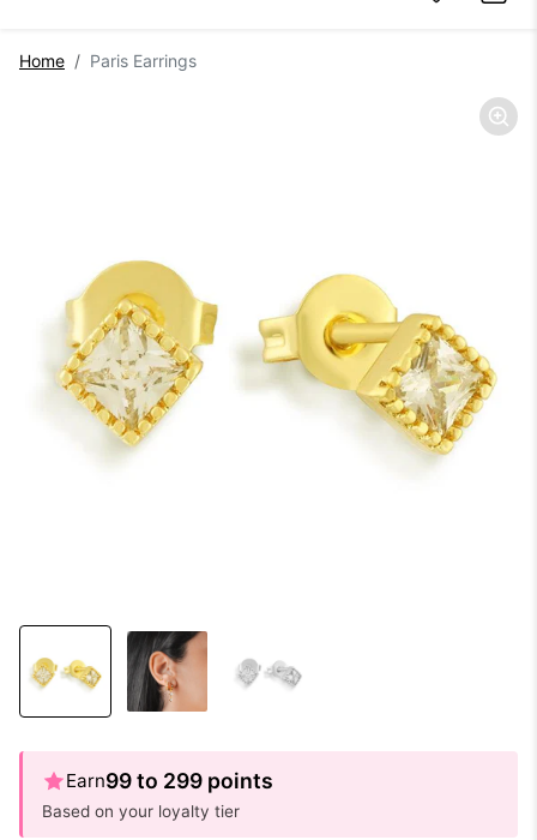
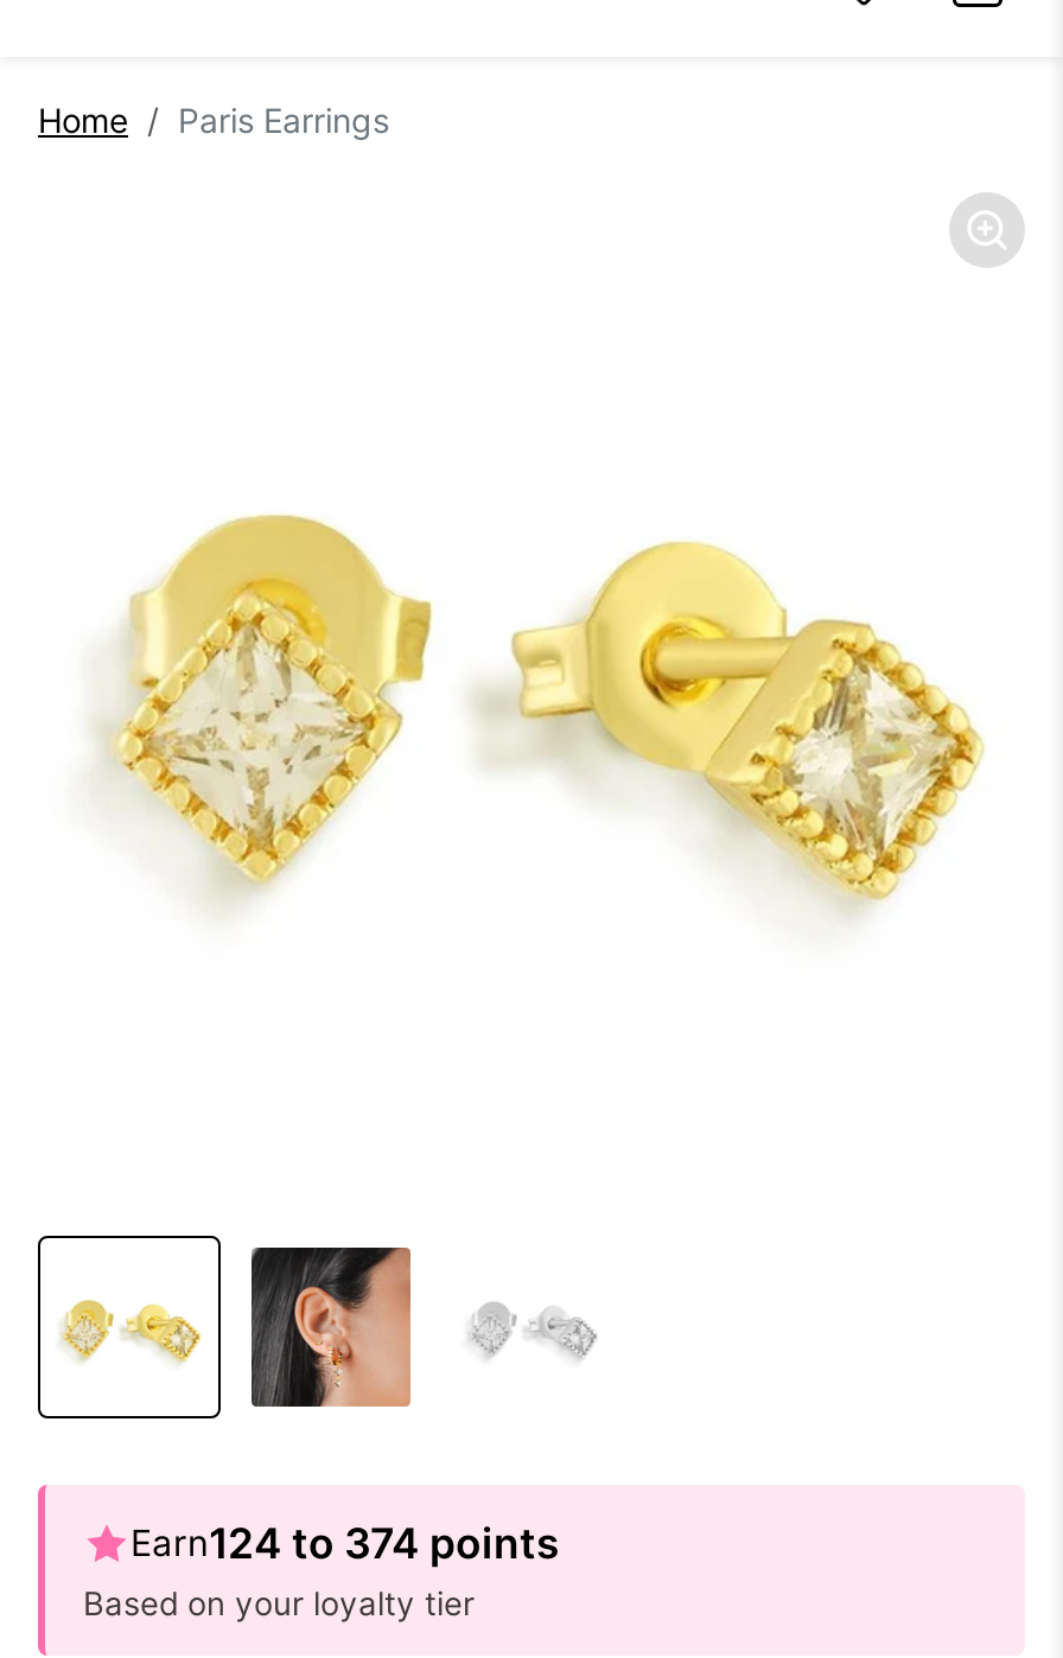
- Earn99 to 299 points
+ Earn124 to 374 points
